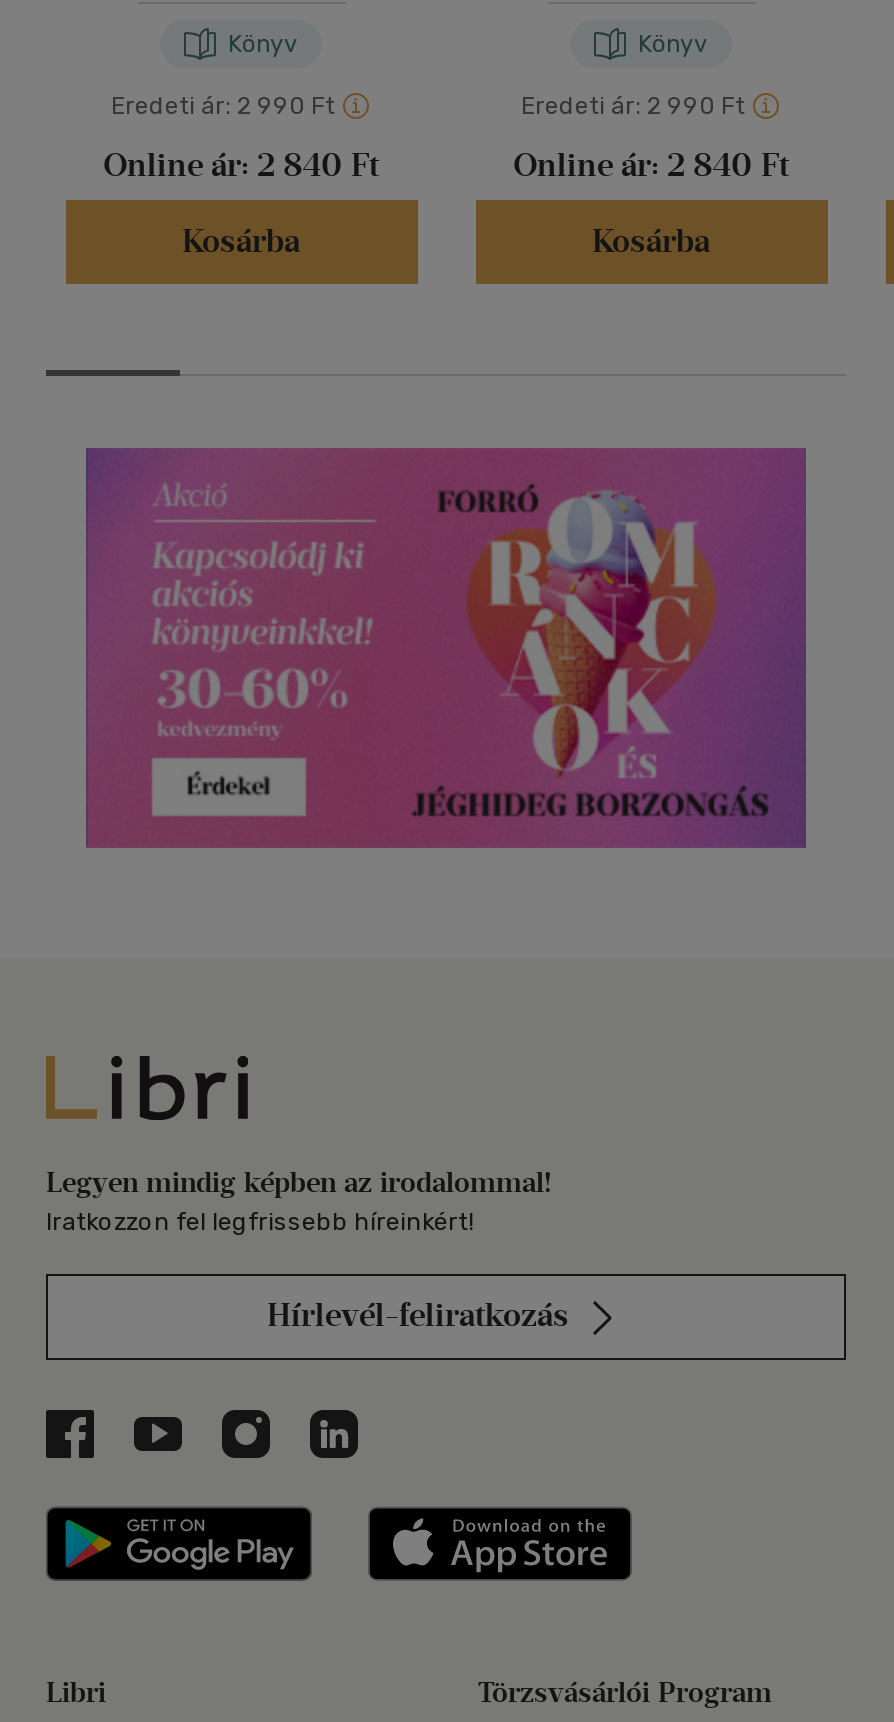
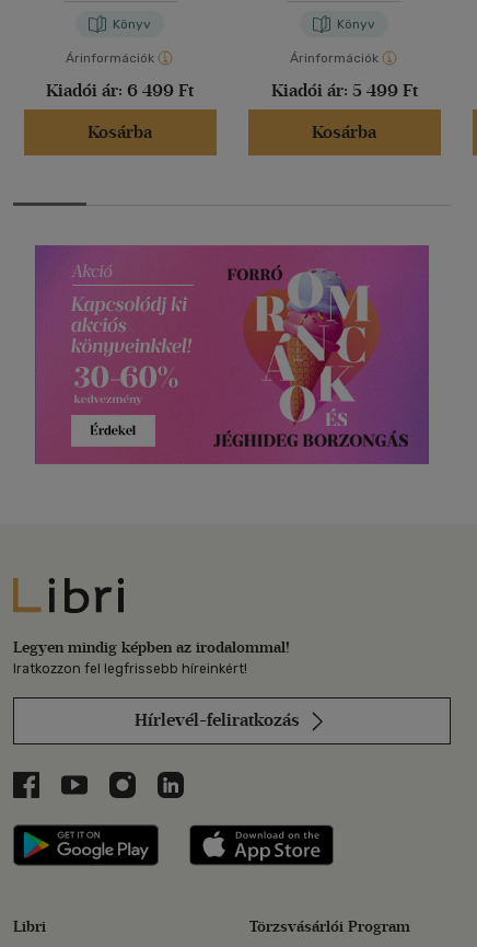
- Eredeti ár: 2 990 Ft
+ Árinformációk

- Eredeti ár: 2 990 Ft
+ Árinformációk

- Online ár: 2 840 Ft
+ Kiadói ár: 6 499 Ft

- Online ár: 2 840 Ft
+ Kiadói ár: 5 499 Ft
